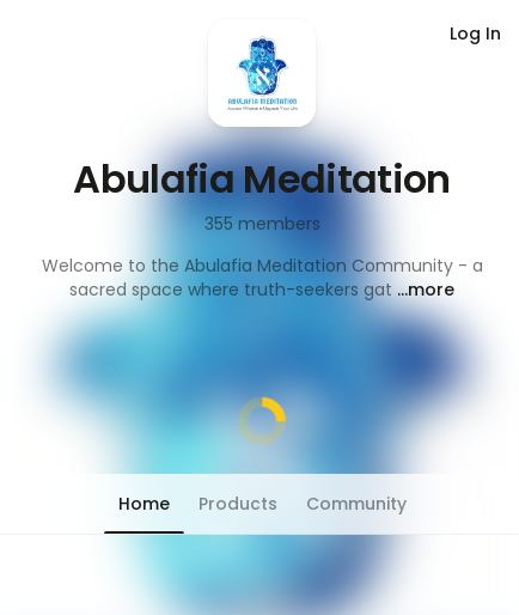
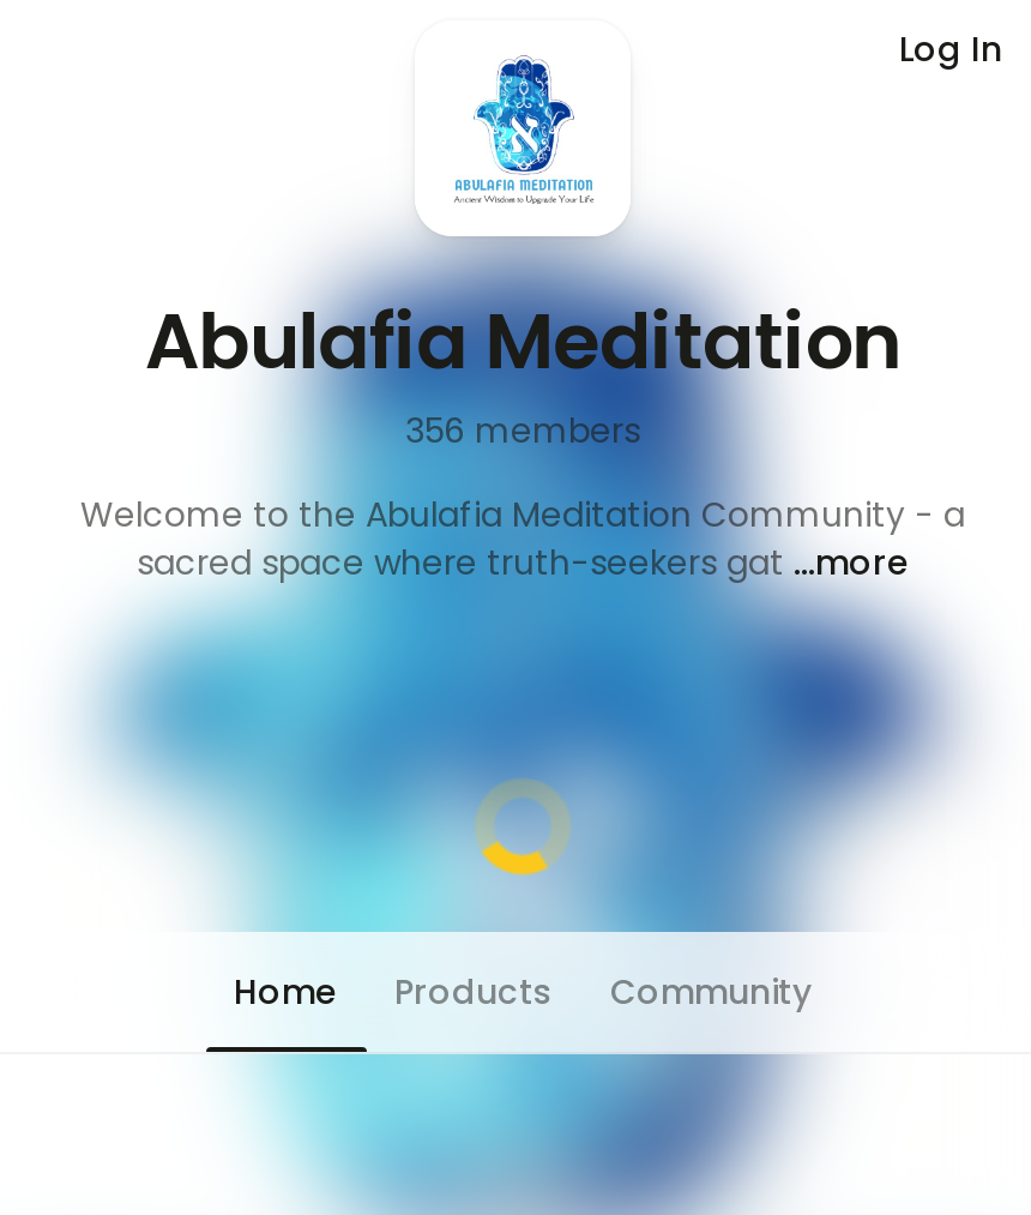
- 355 members
+ 356 members

- [image]
+ [image]
